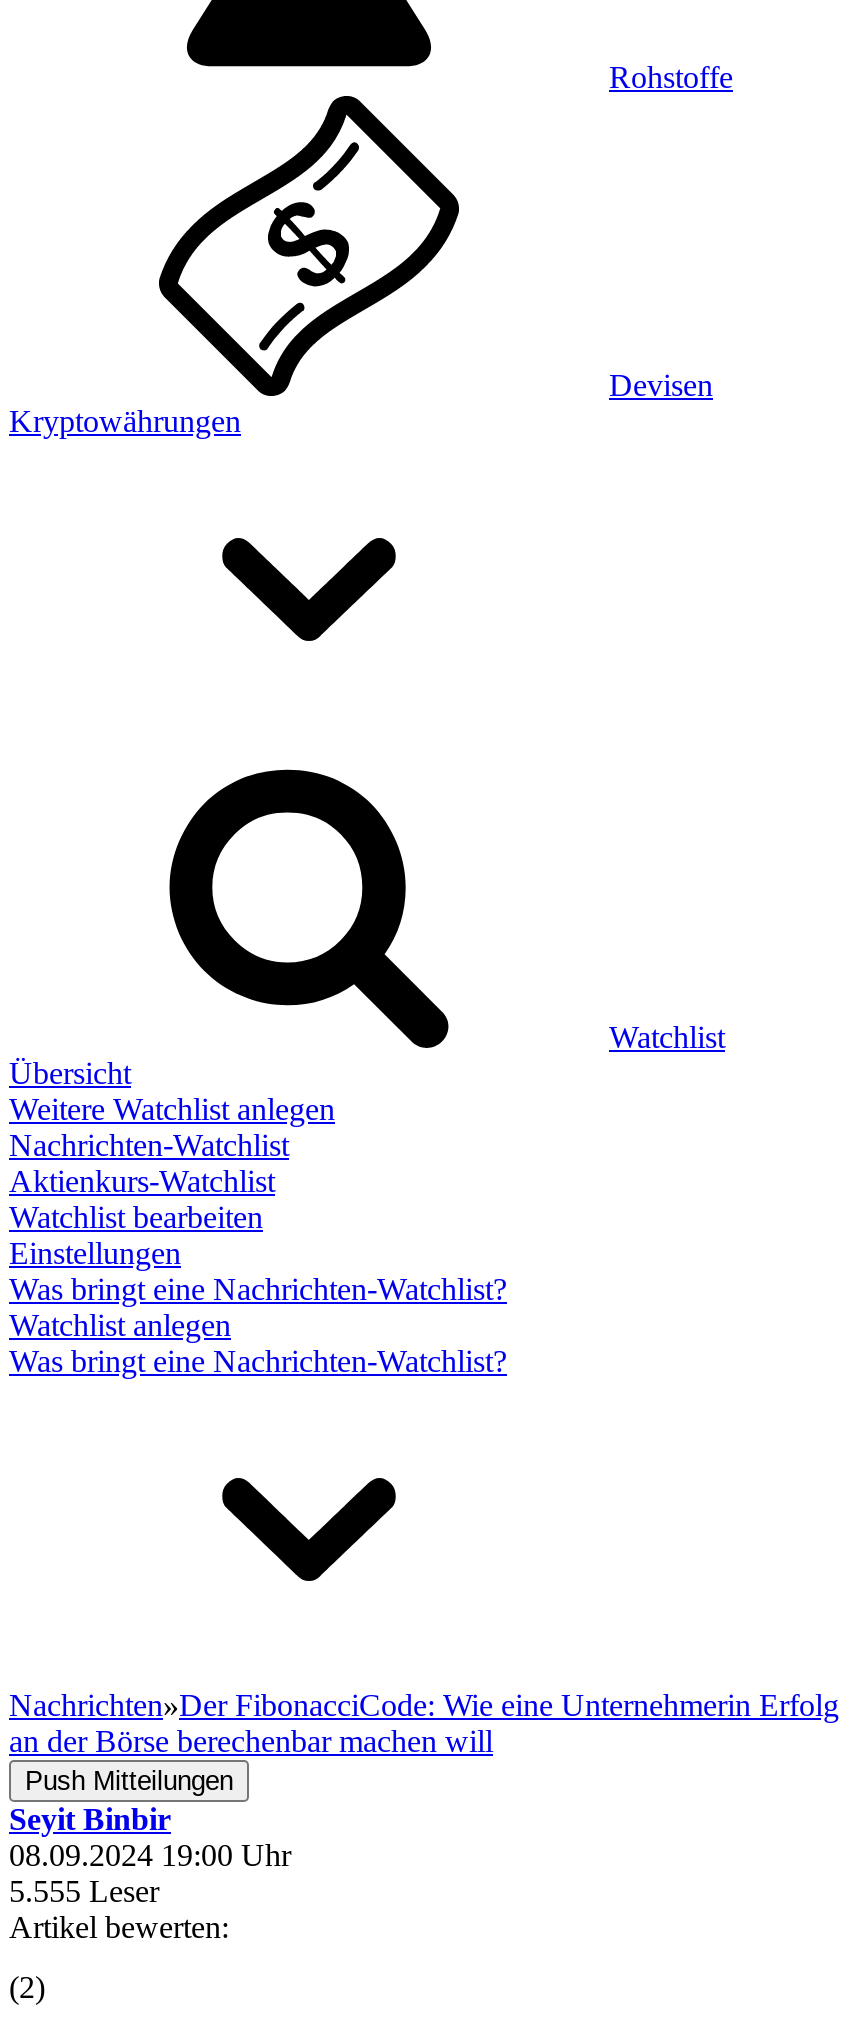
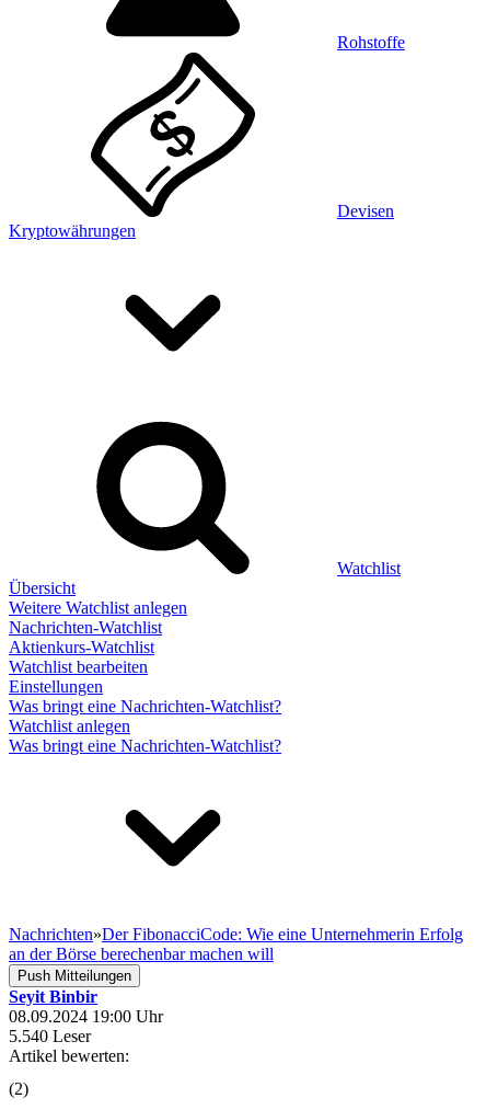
- 5.555 Leser
+ 5.540 Leser
